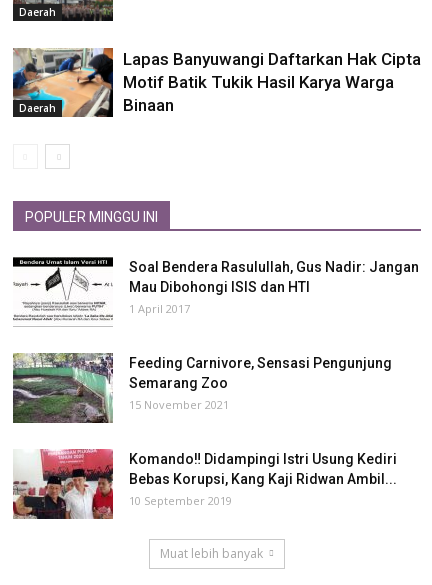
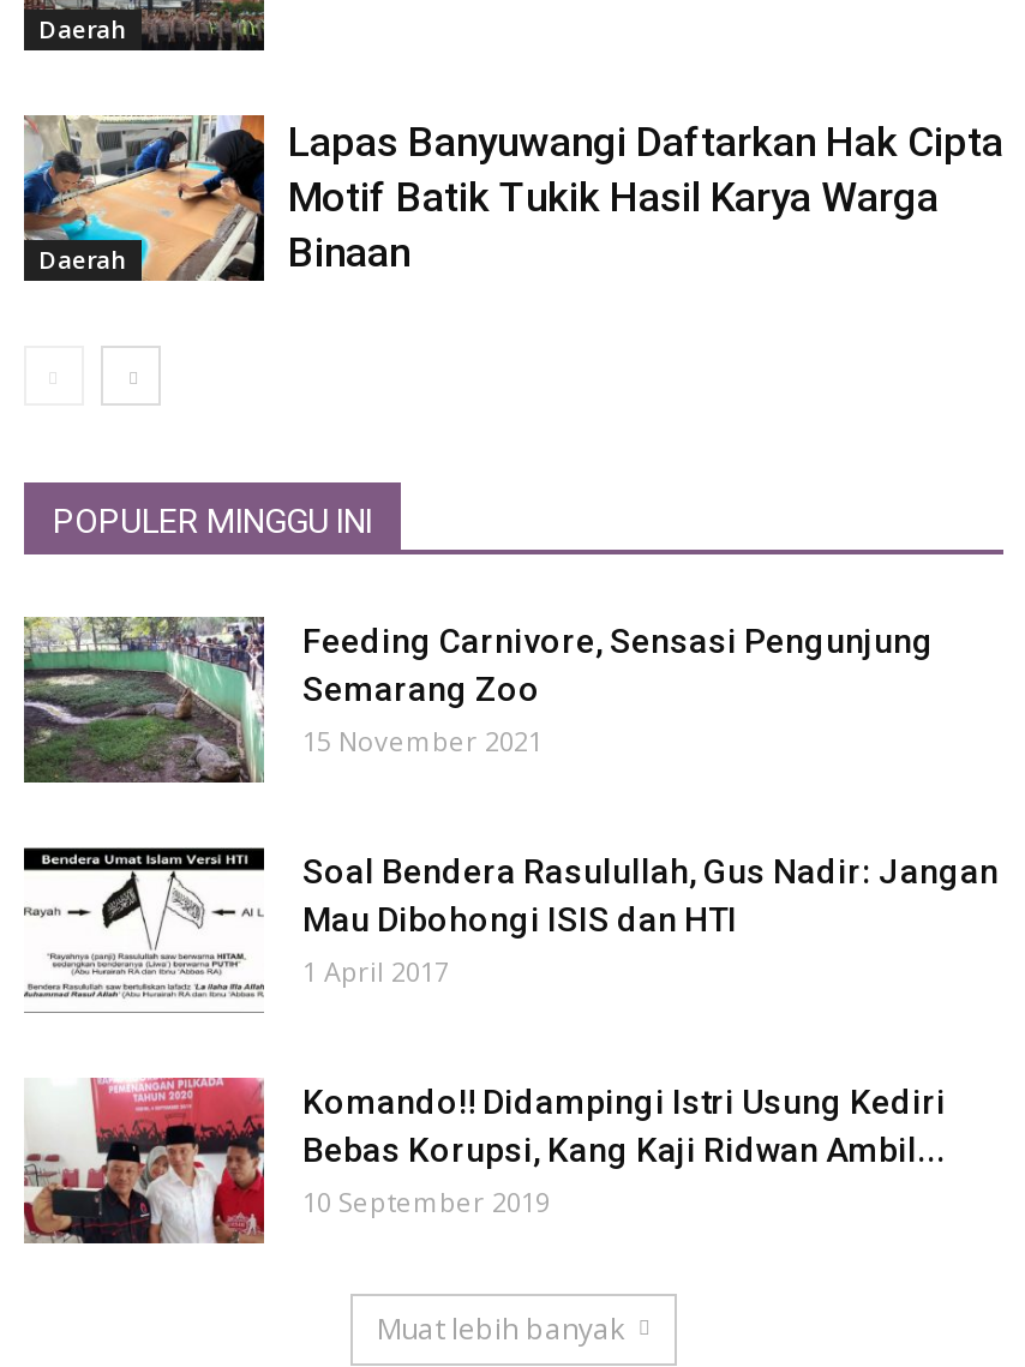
moved down: [image] | Soal Bendera Rasulullah, Gus Nadir: Jangan | Mau Dibohongi ISIS dan HTI | 1 April 2017

moved up: [image] | Feeding Carnivore, Sensasi Pengunjung | Semarang Zoo | 15 November 2021
